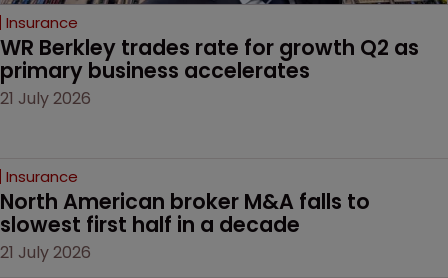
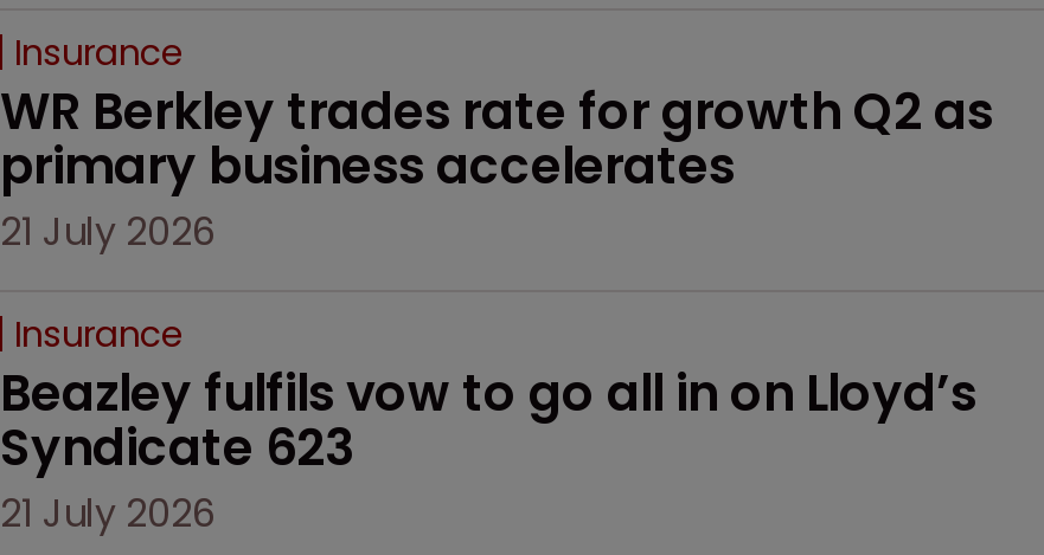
- North American broker M&A falls to
- slowest first half in a decade
+ Beazley fulfils vow to go all in on Lloyd’s
+ Syndicate 623
